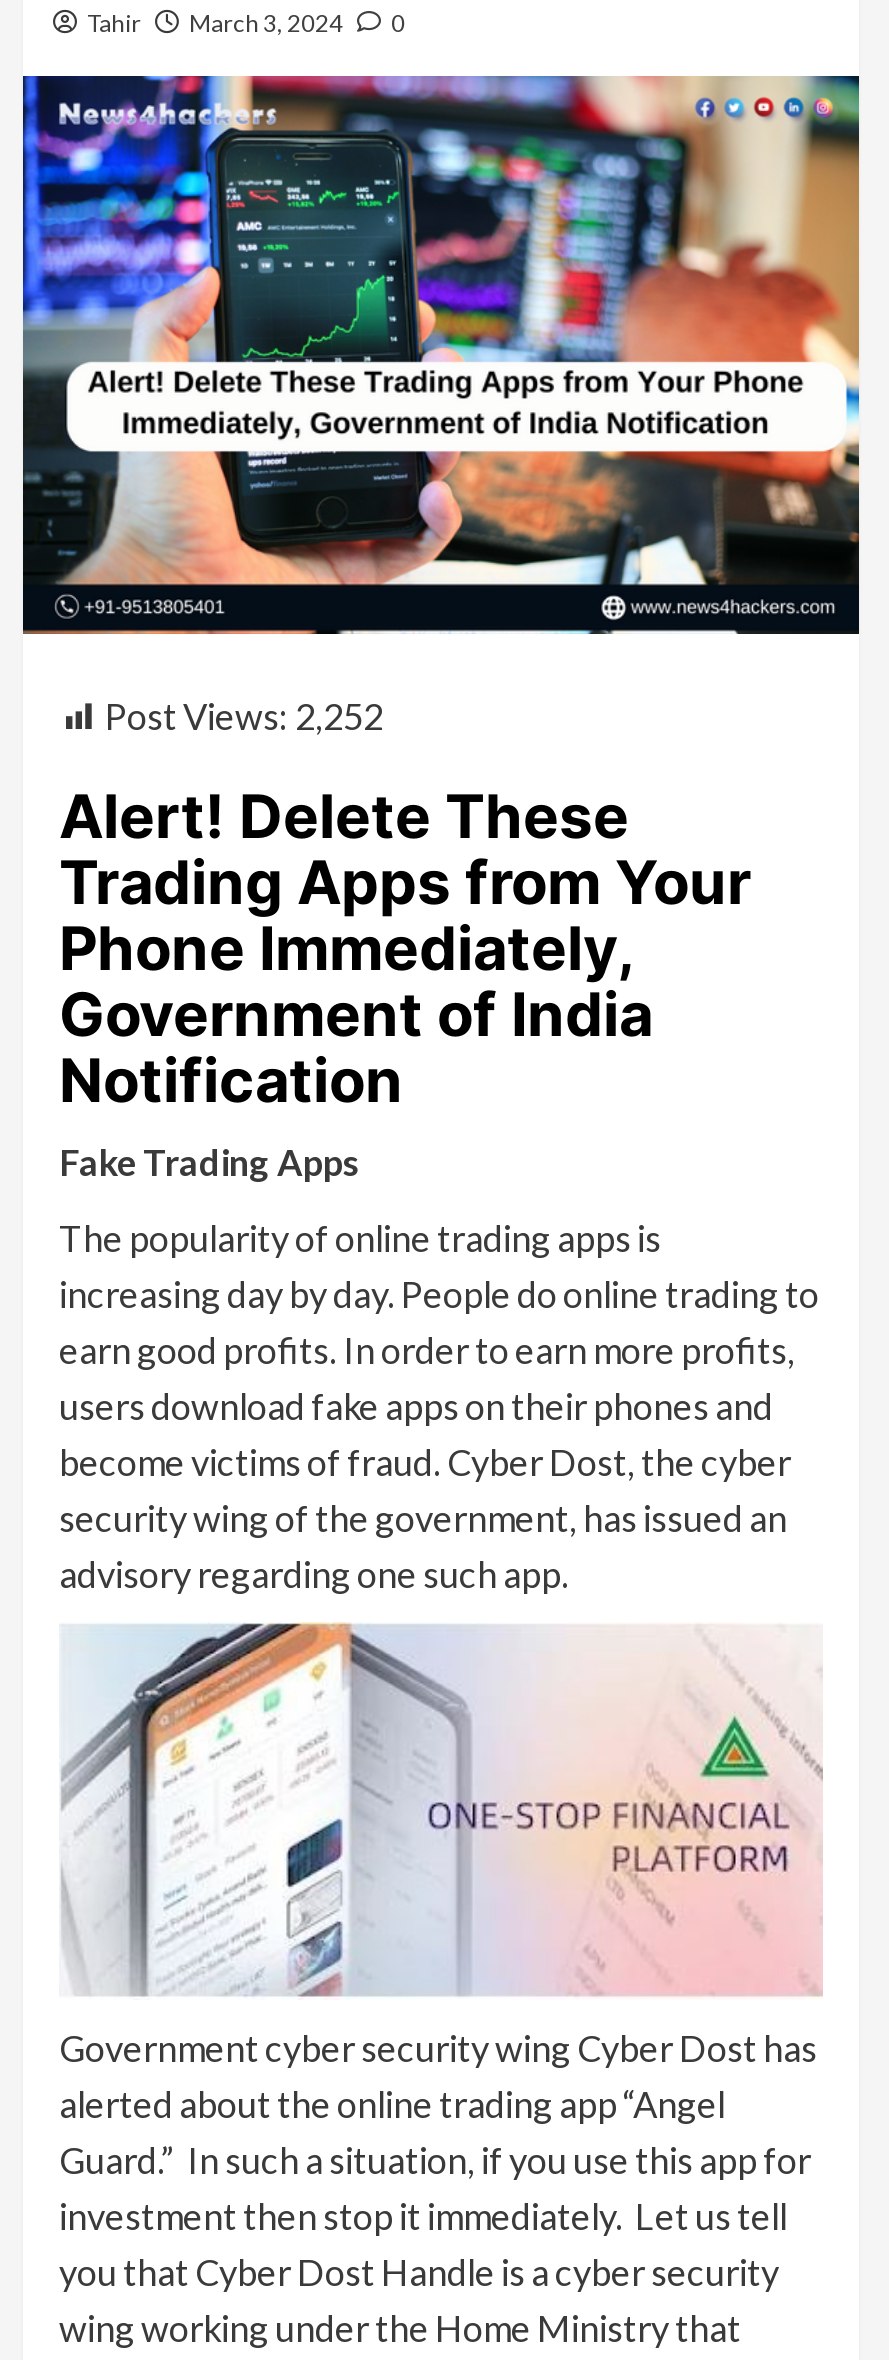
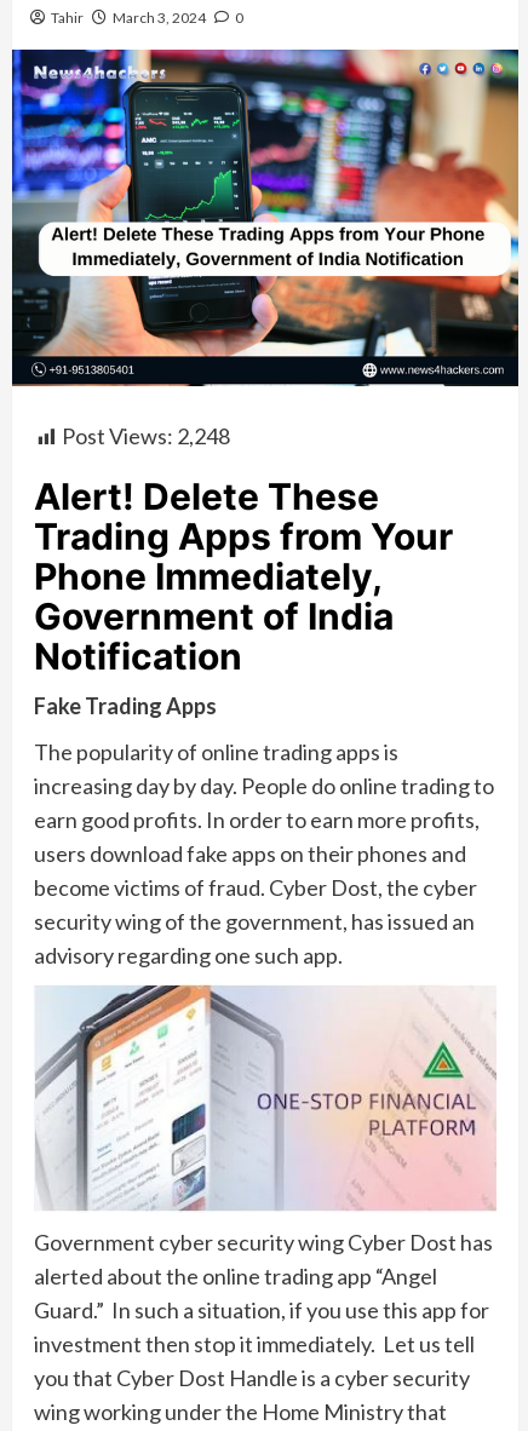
- Post Views: 2,252
+ Post Views: 2,248
